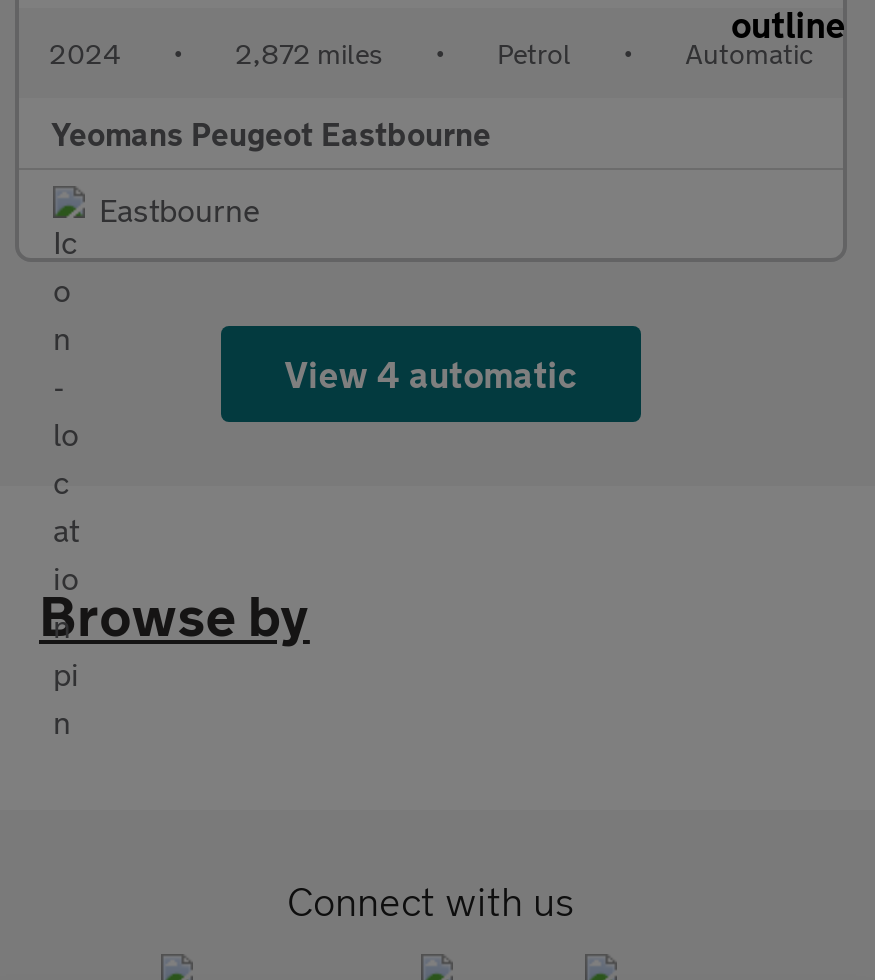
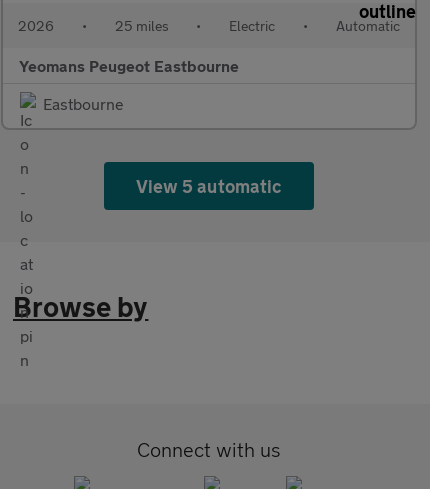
- 2024
+ 2026

- 2,872 miles
+ 25 miles

- Petrol
+ Electric

- View 4 automatic
+ View 5 automatic
